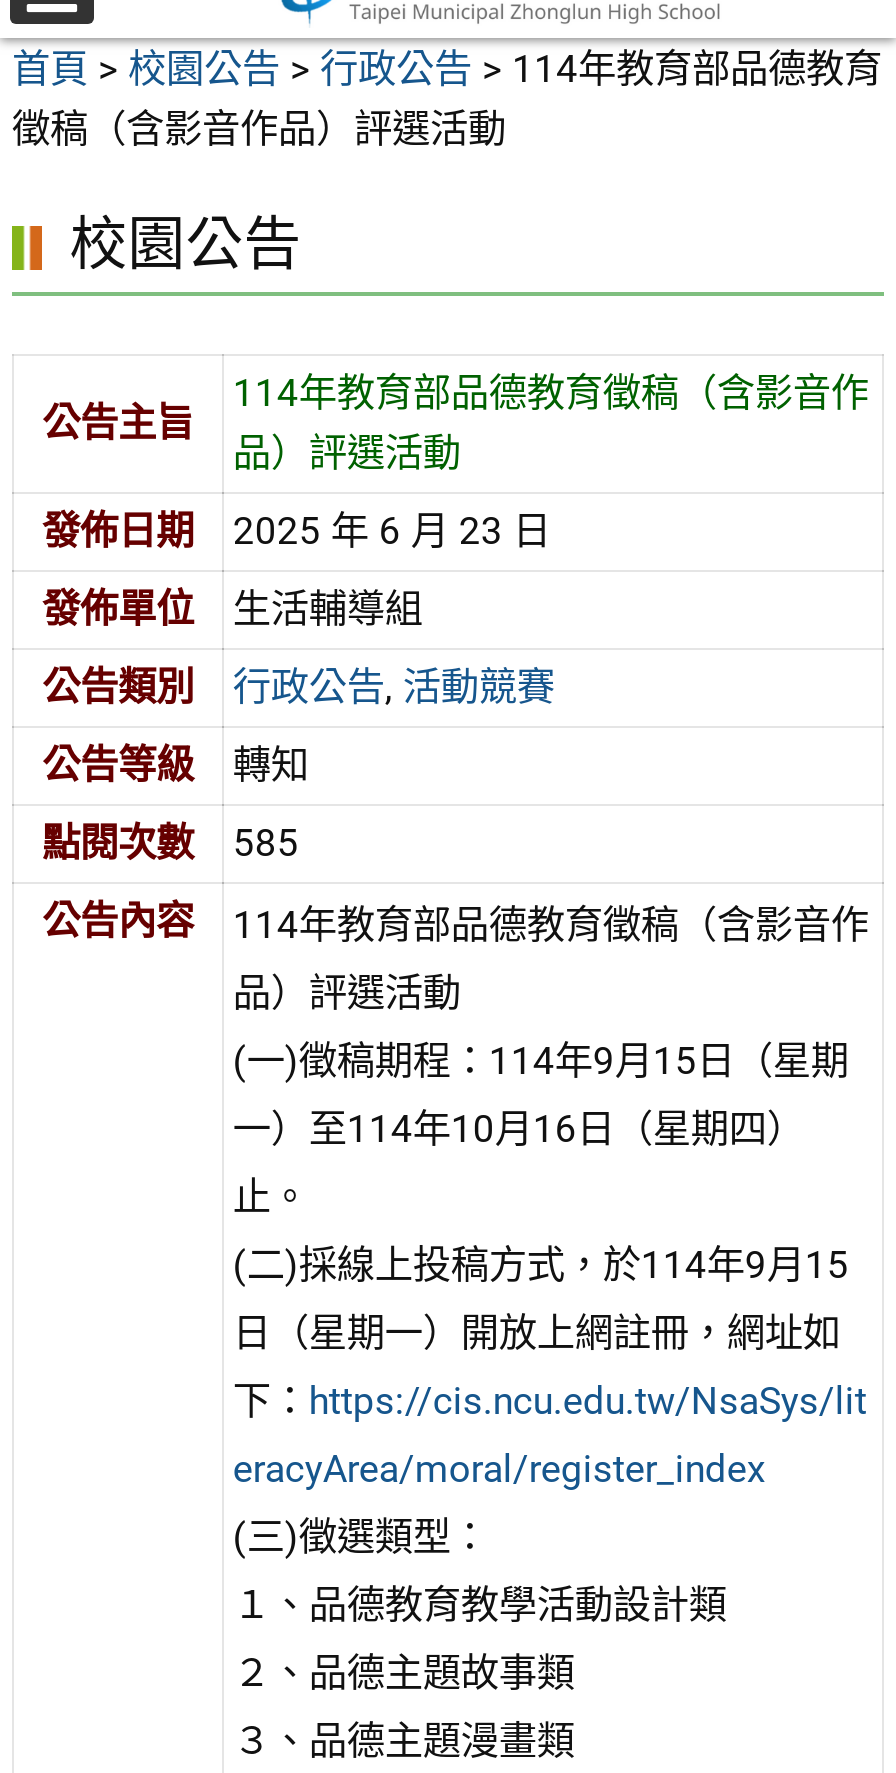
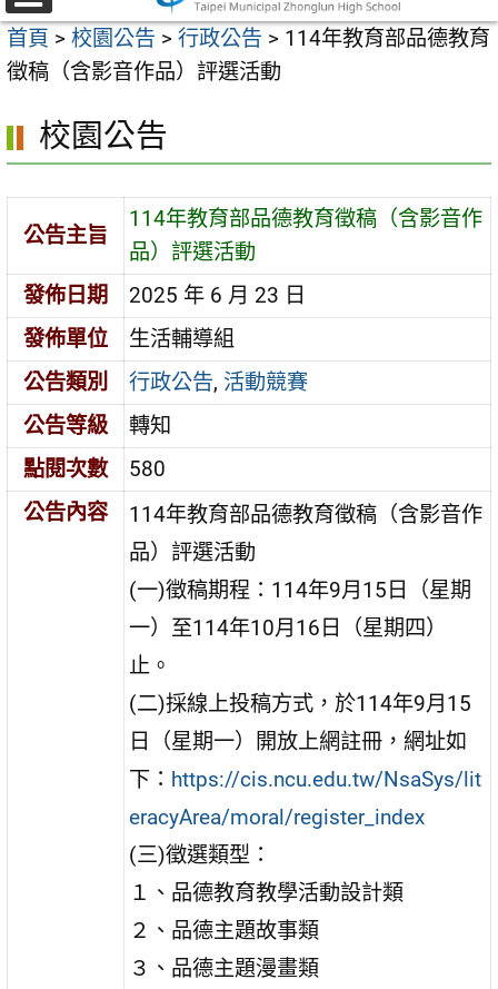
- 點閱次數 585
+ 點閱次數 580
